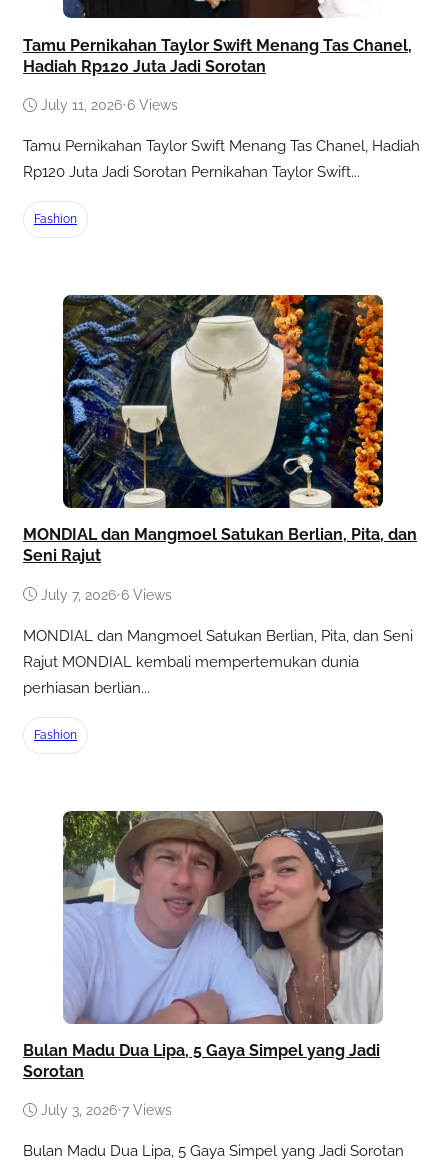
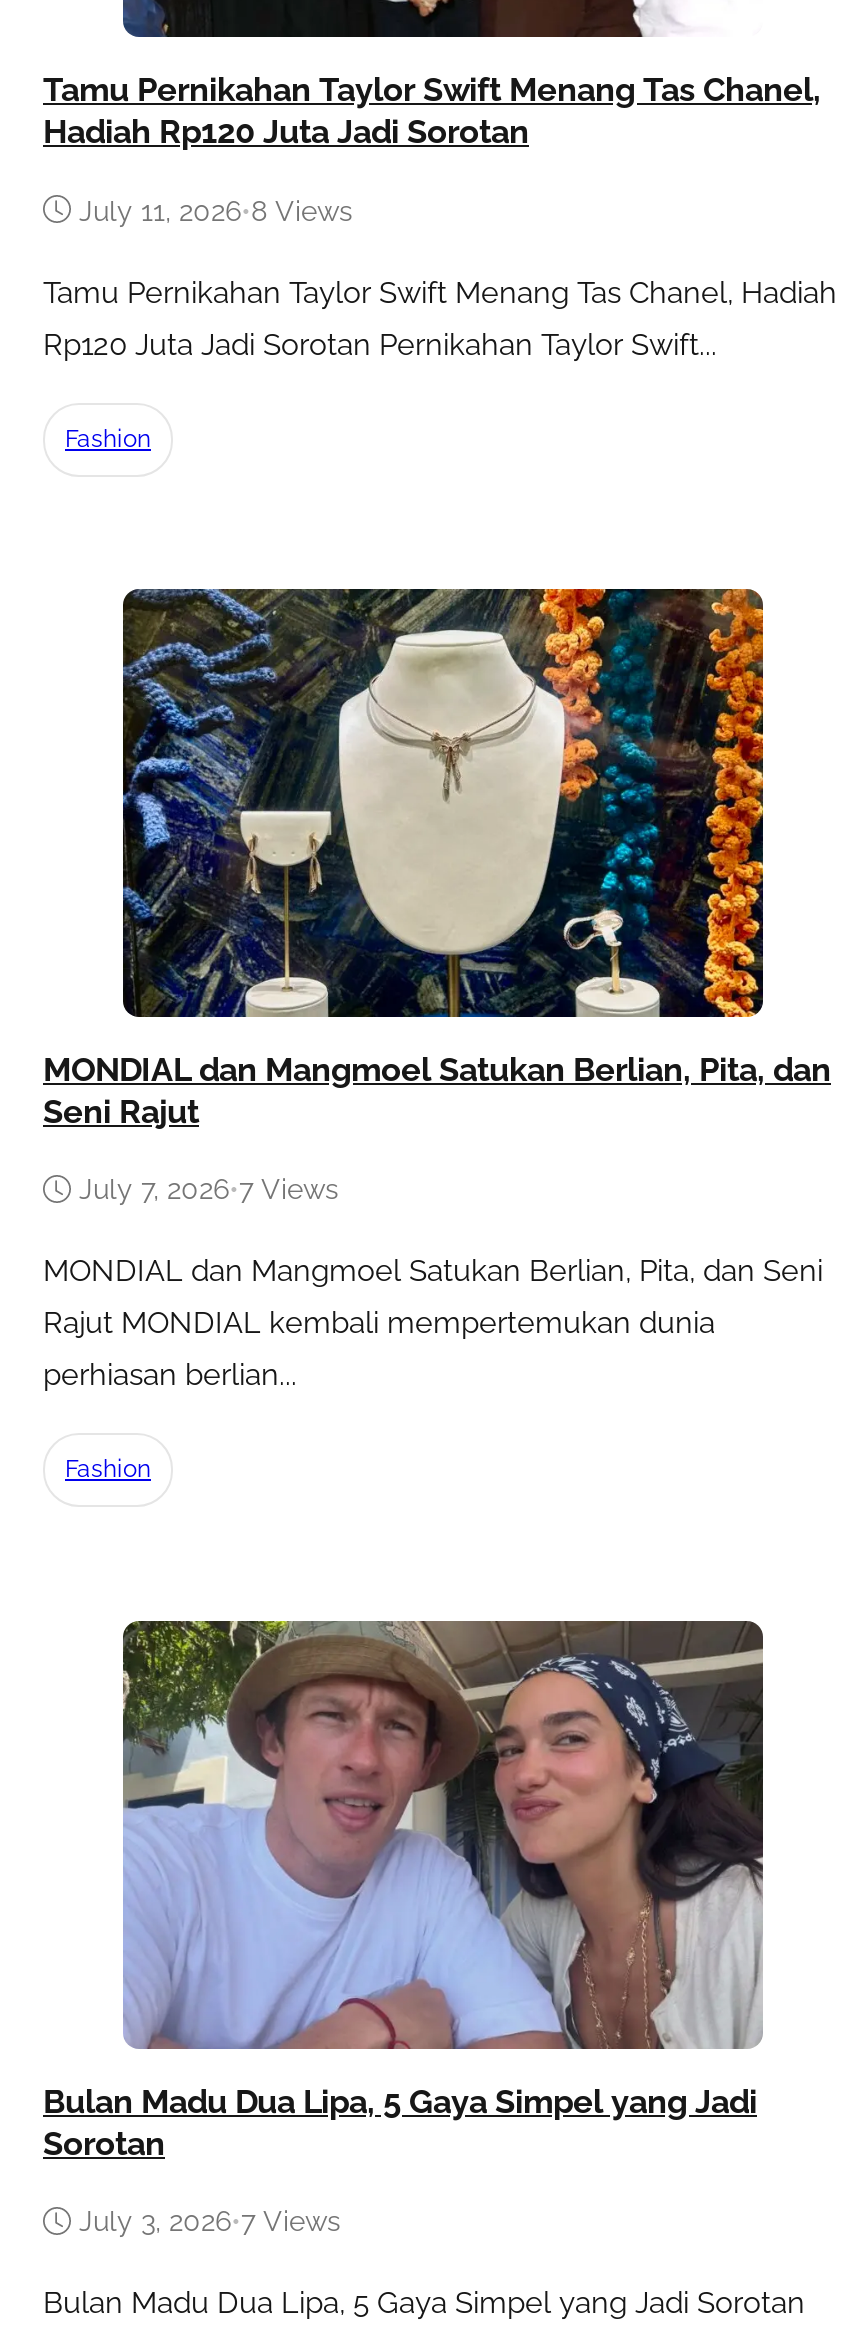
- July 11, 2026•6 Views
+ July 11, 2026•8 Views

- July 7, 2026•6 Views
+ July 7, 2026•7 Views
